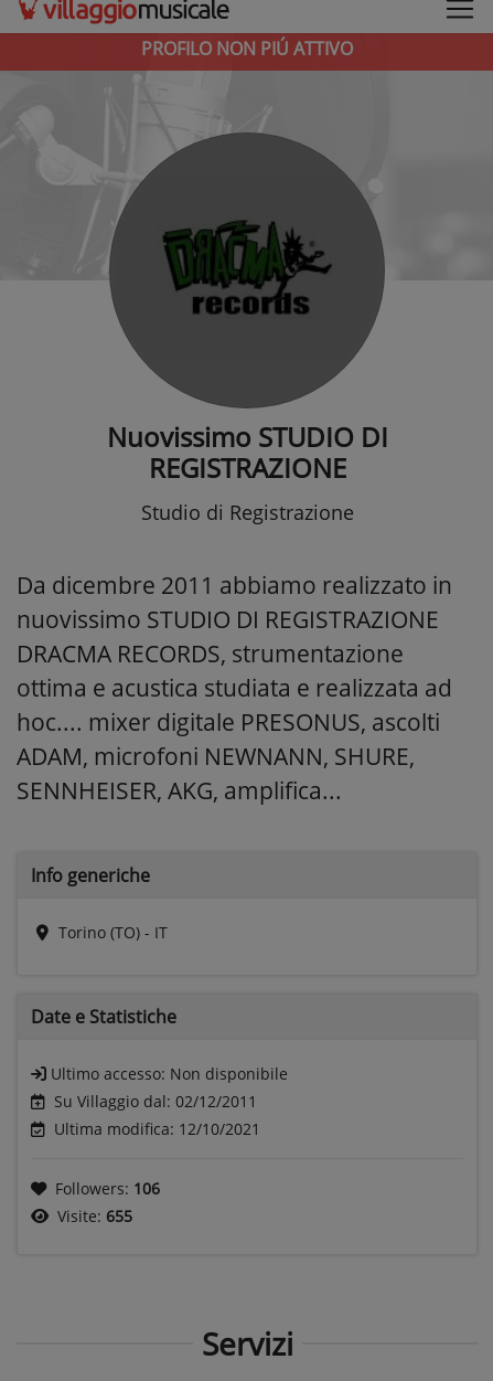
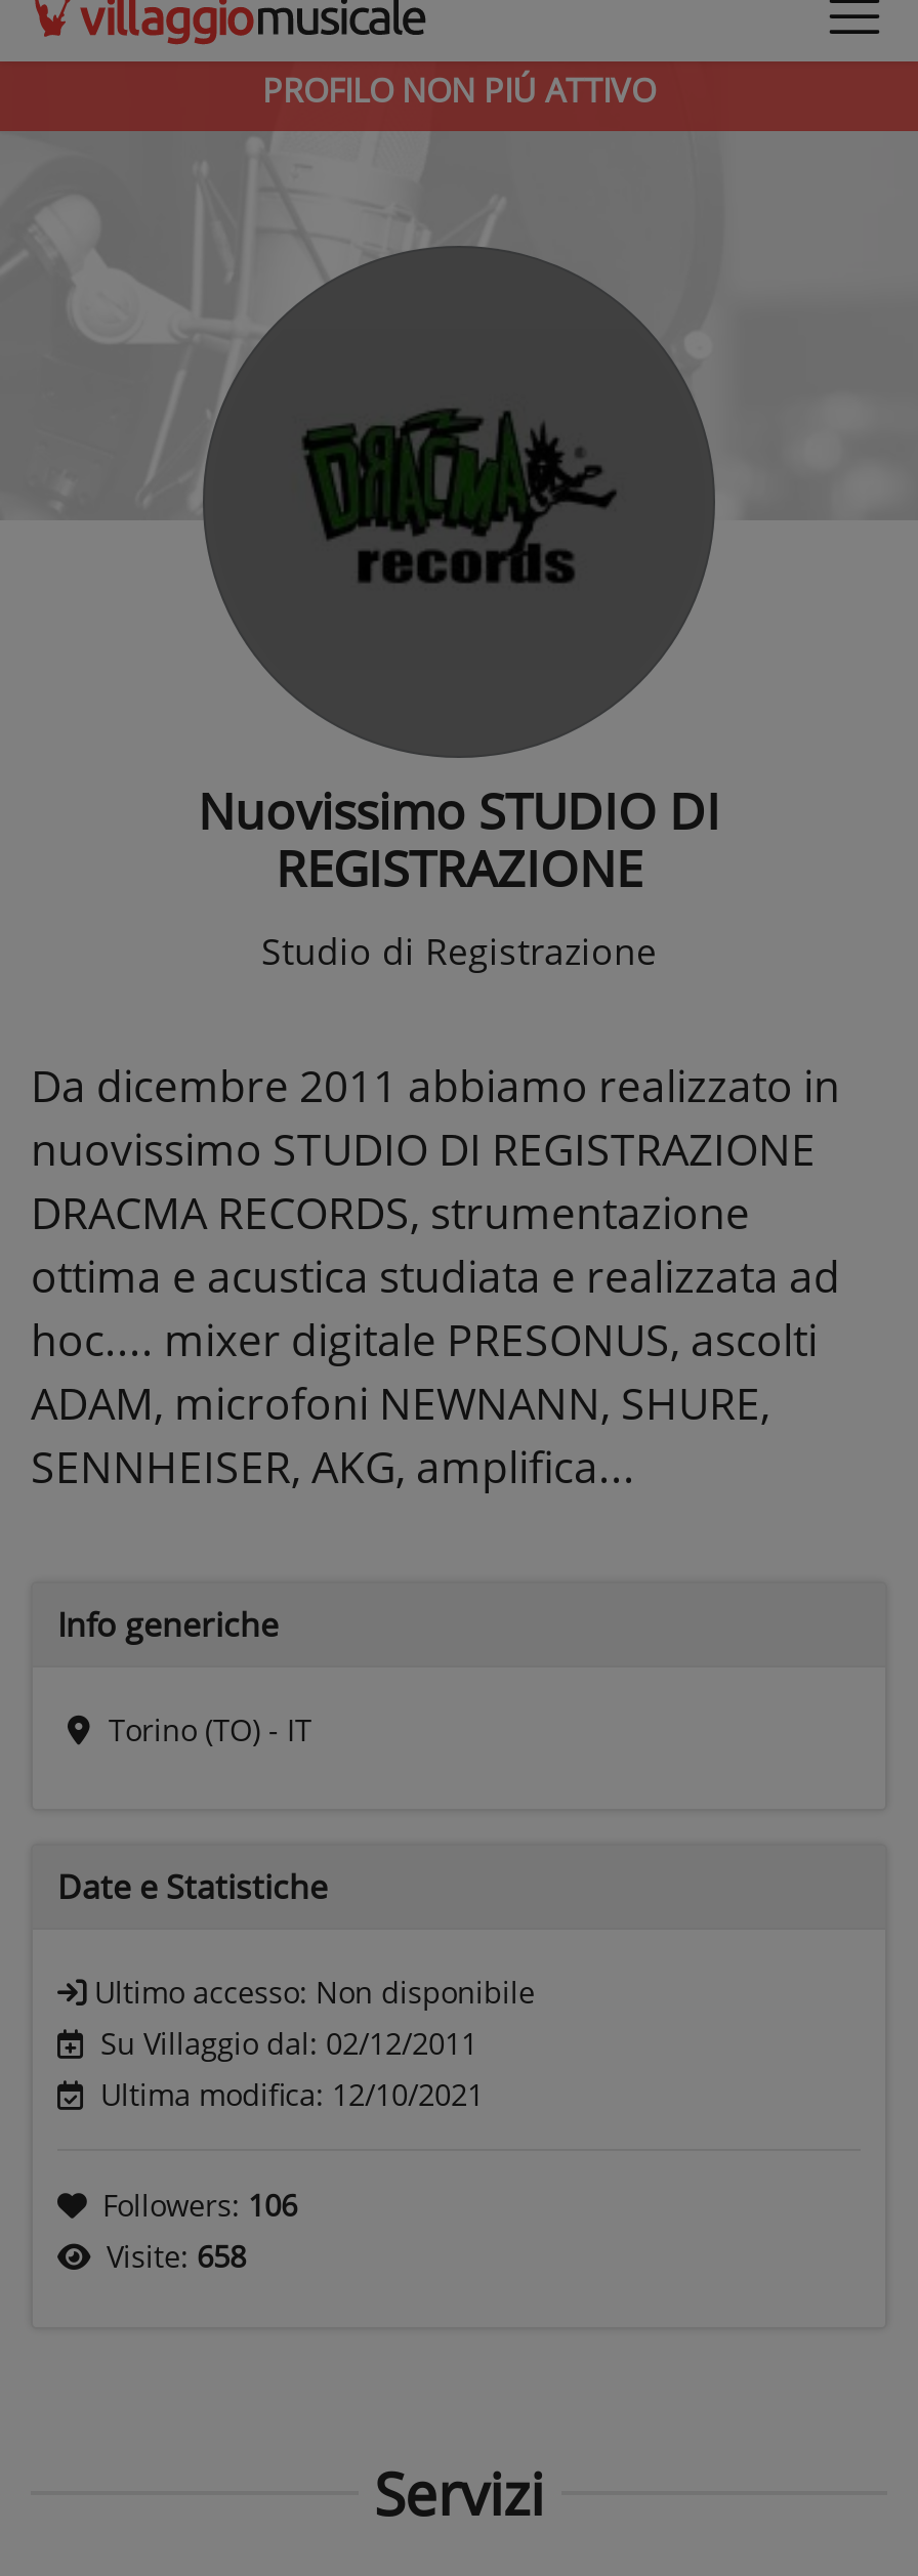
- Visite: 655
+ Visite: 658
